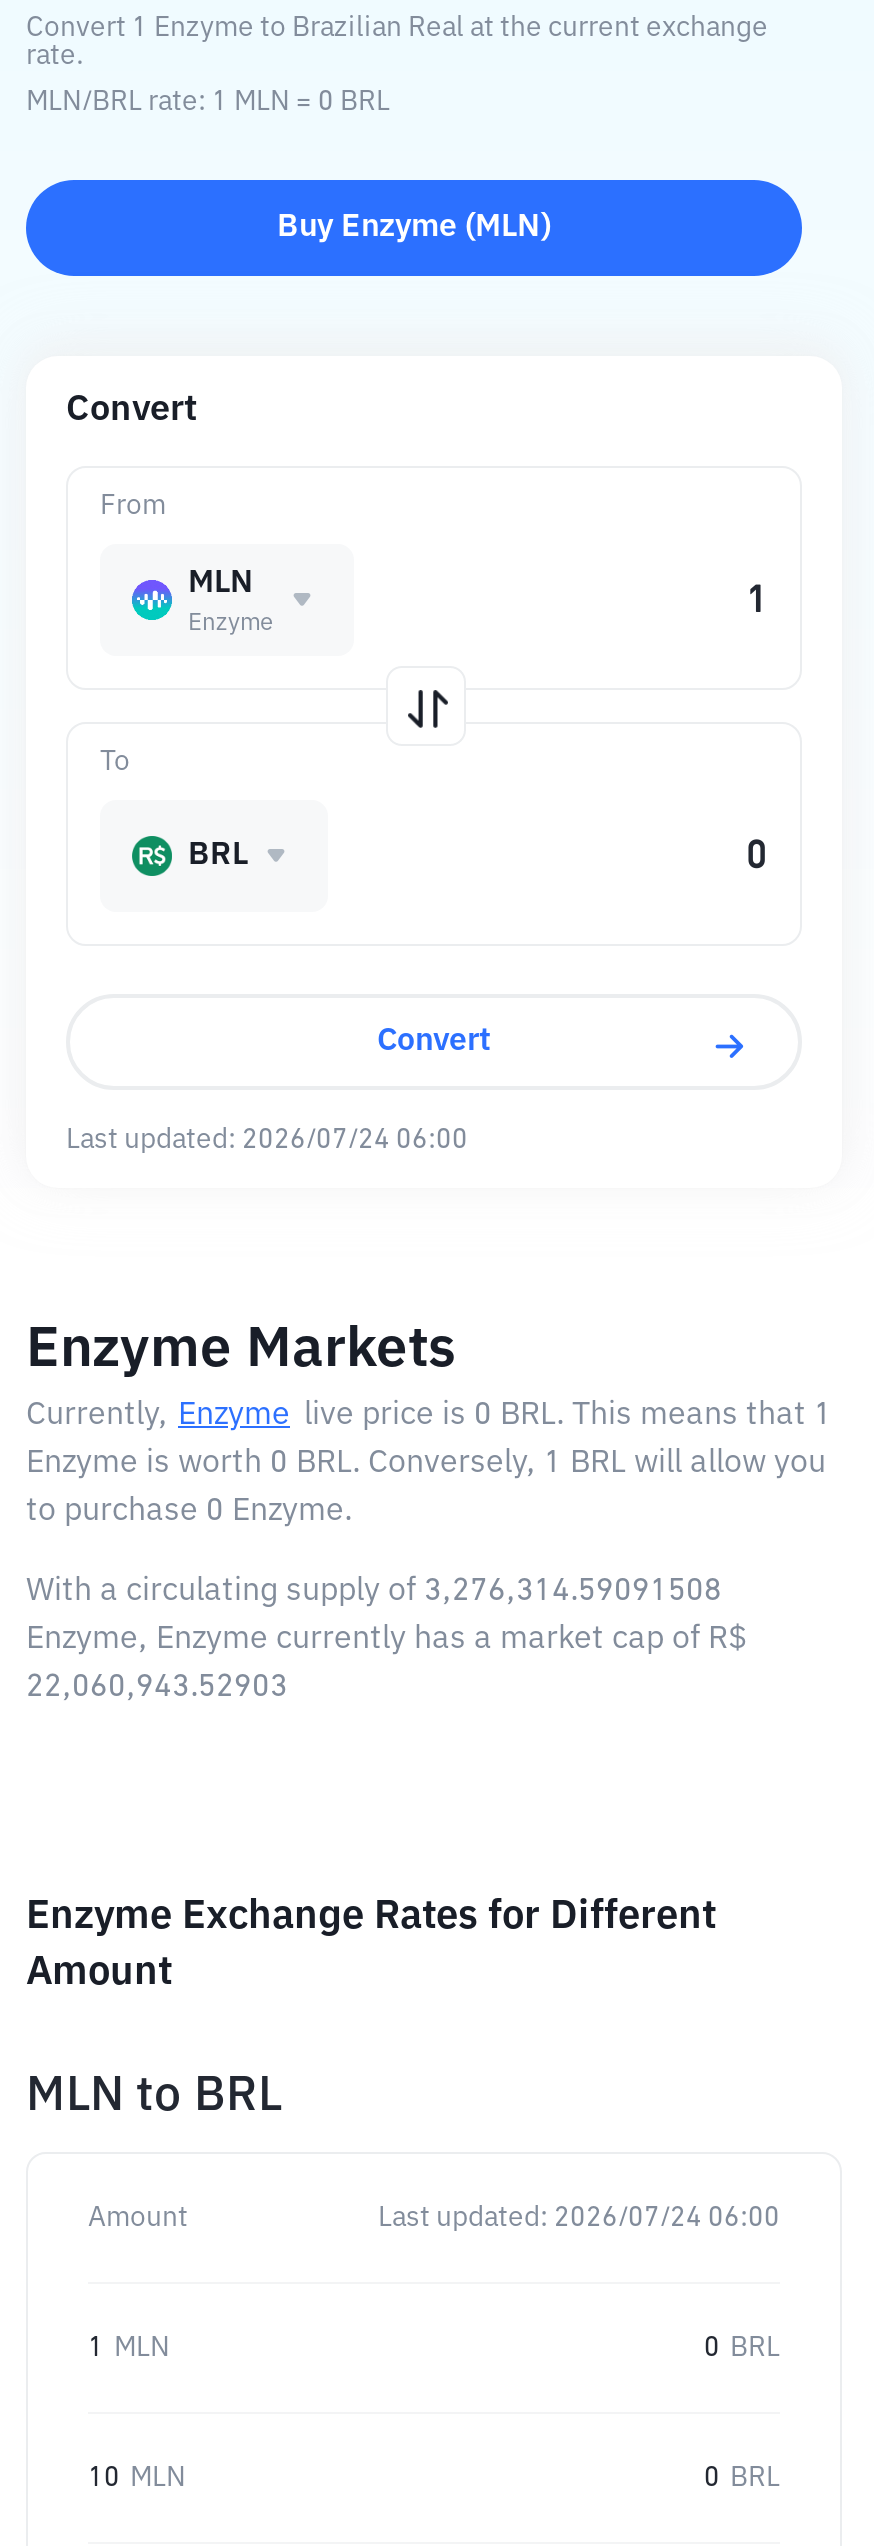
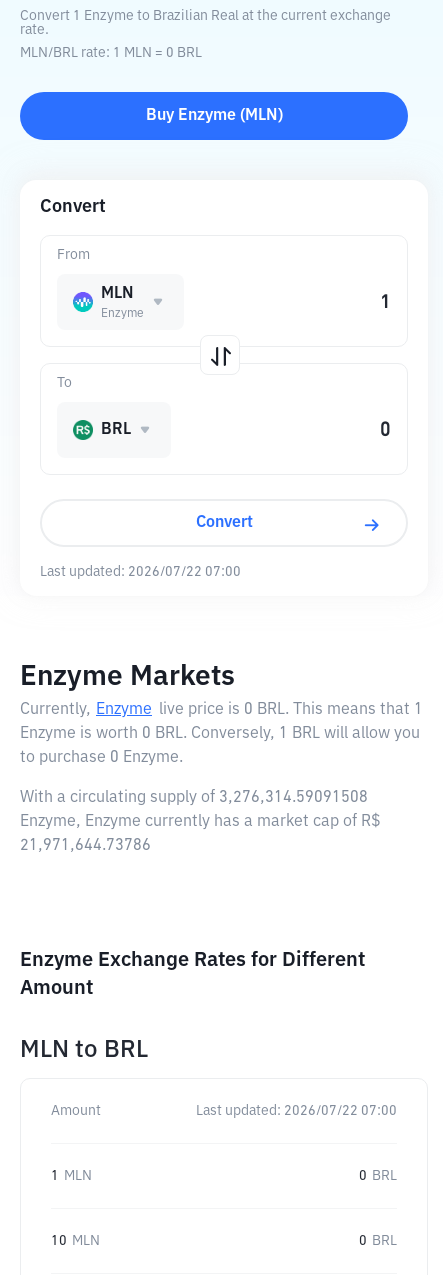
- Last updated: 2026/07/24 06:00
+ Last updated: 2026/07/22 07:00

- 22,060,943.52903
+ 21,971,644.73786

- Last updated: 2026/07/24 06:00
+ Last updated: 2026/07/22 07:00
